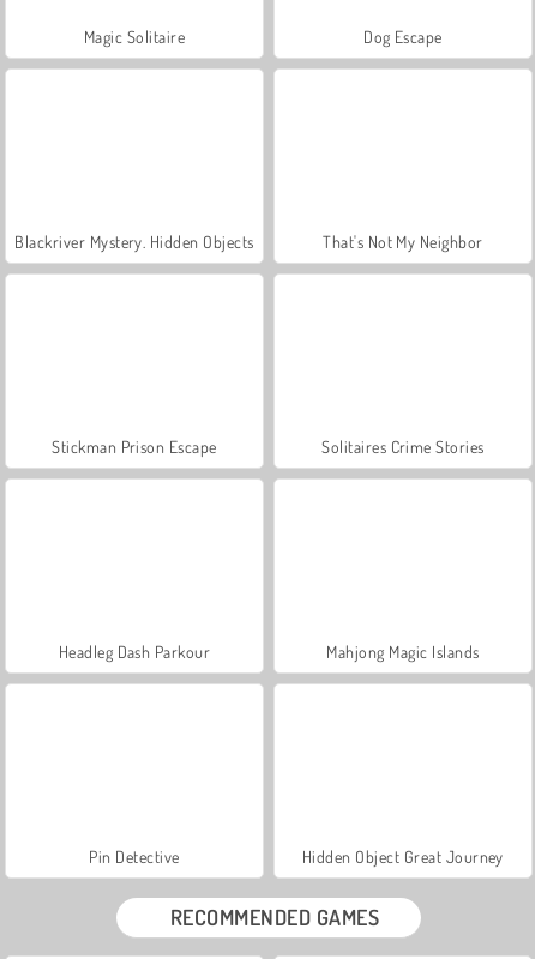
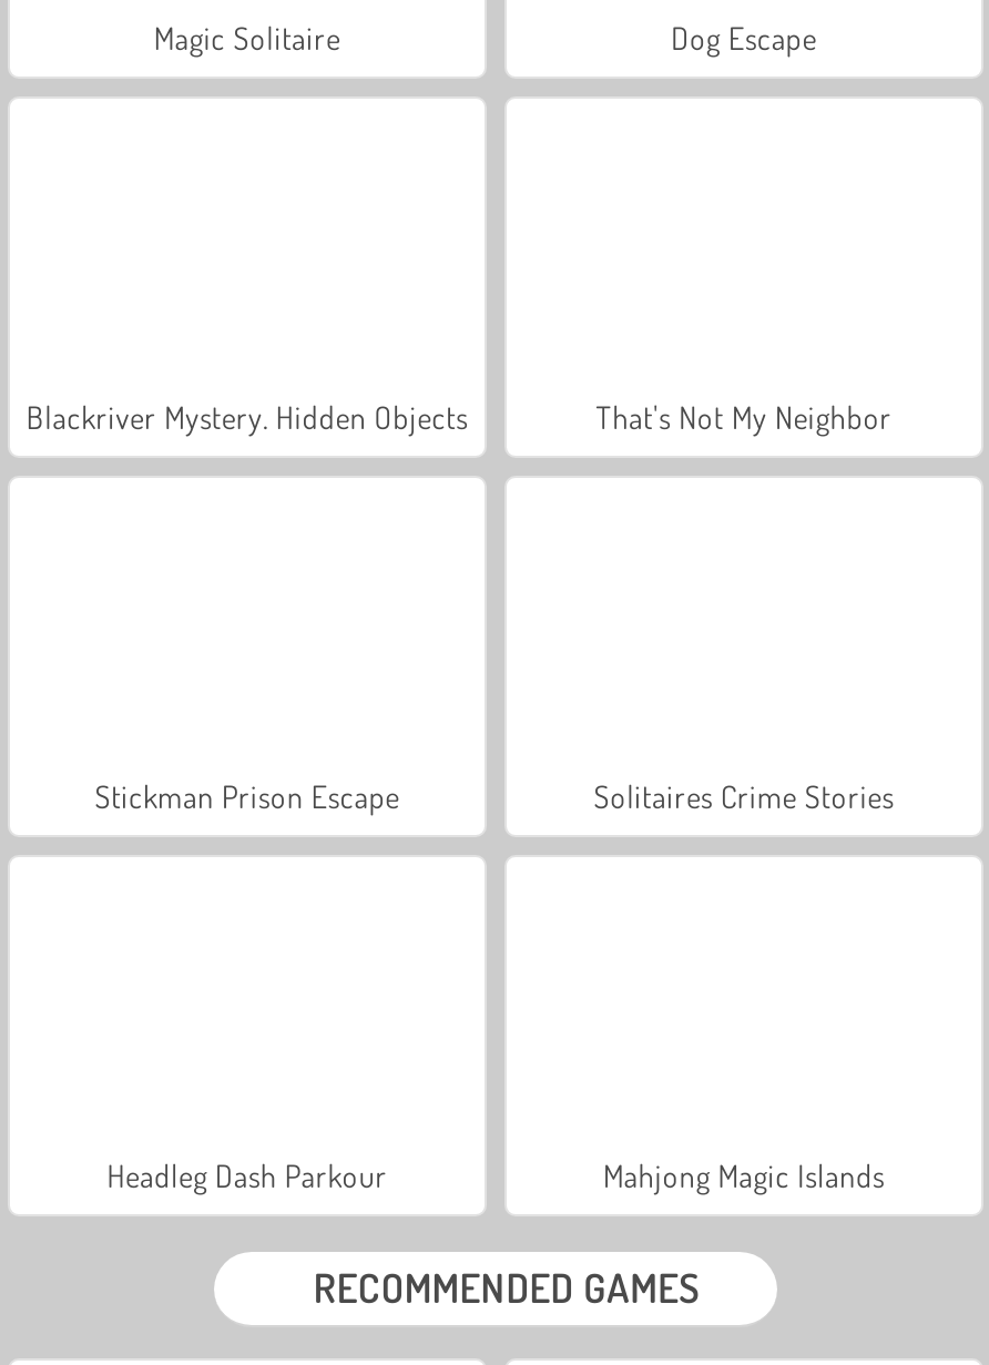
- Pin Detective
- Hidden Object Great Journey
